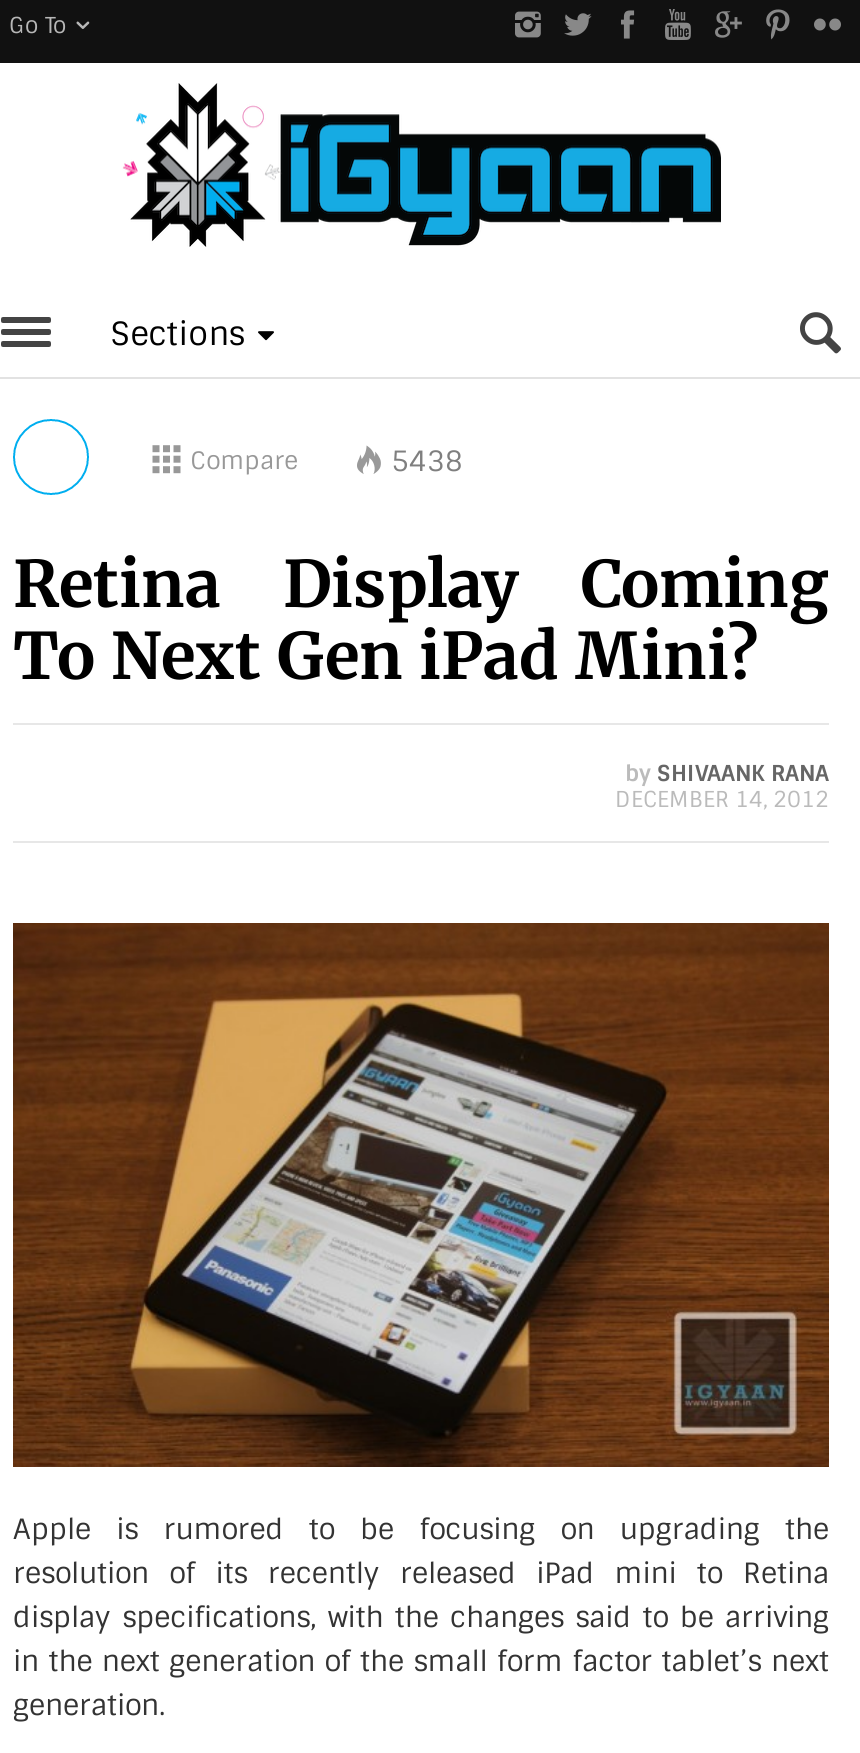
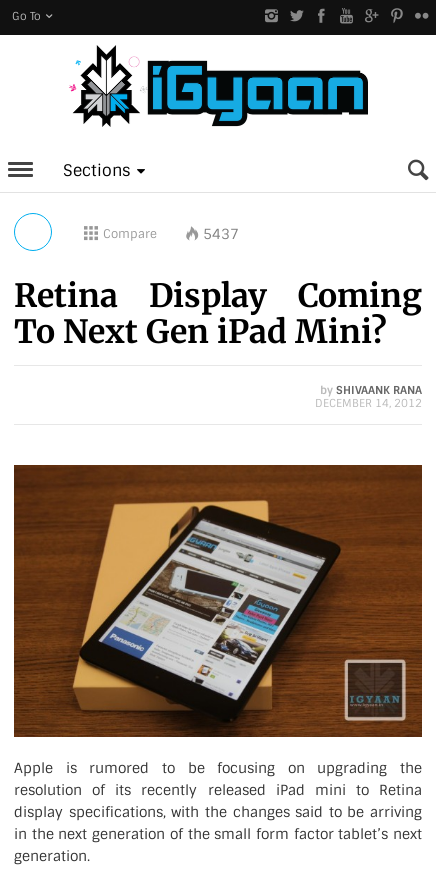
- 5438
+ 5437
